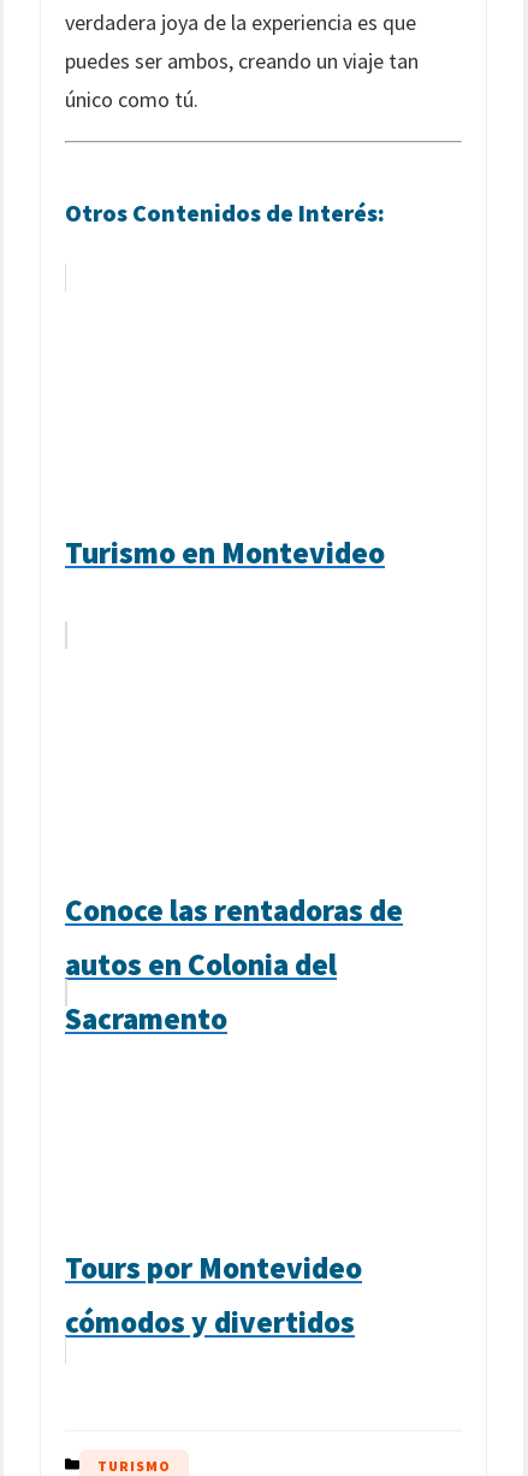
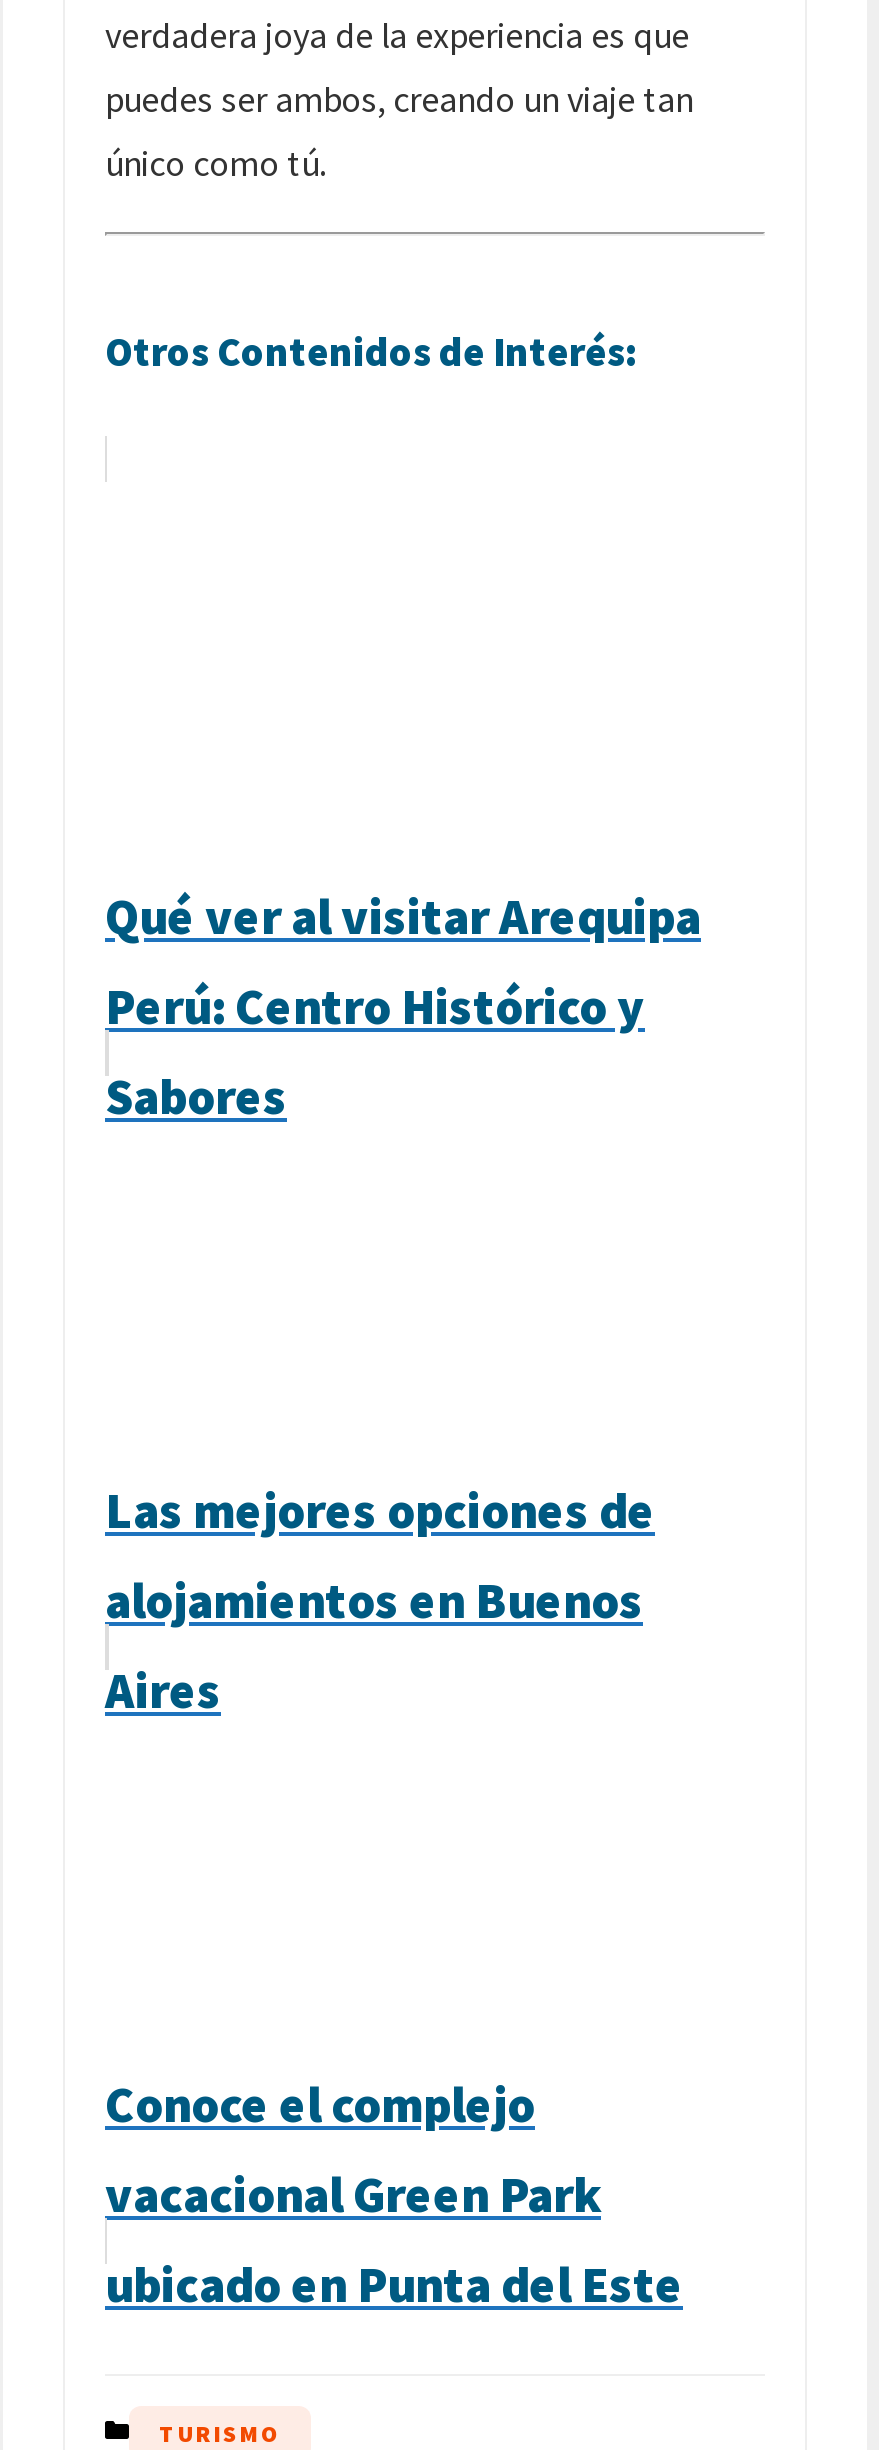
- Turismo en Montevideo
+ Qué ver al visitar Arequipa
+ Perú: Centro Histórico y
+ Sabores

- Conoce las rentadoras de
- autos en Colonia del
- Sacramento
+ Las mejores opciones de
+ alojamientos en Buenos
+ Aires

- Tours por Montevideo
- cómodos y divertidos
+ Conoce el complejo
+ vacacional Green Park
+ ubicado en Punta del Este
